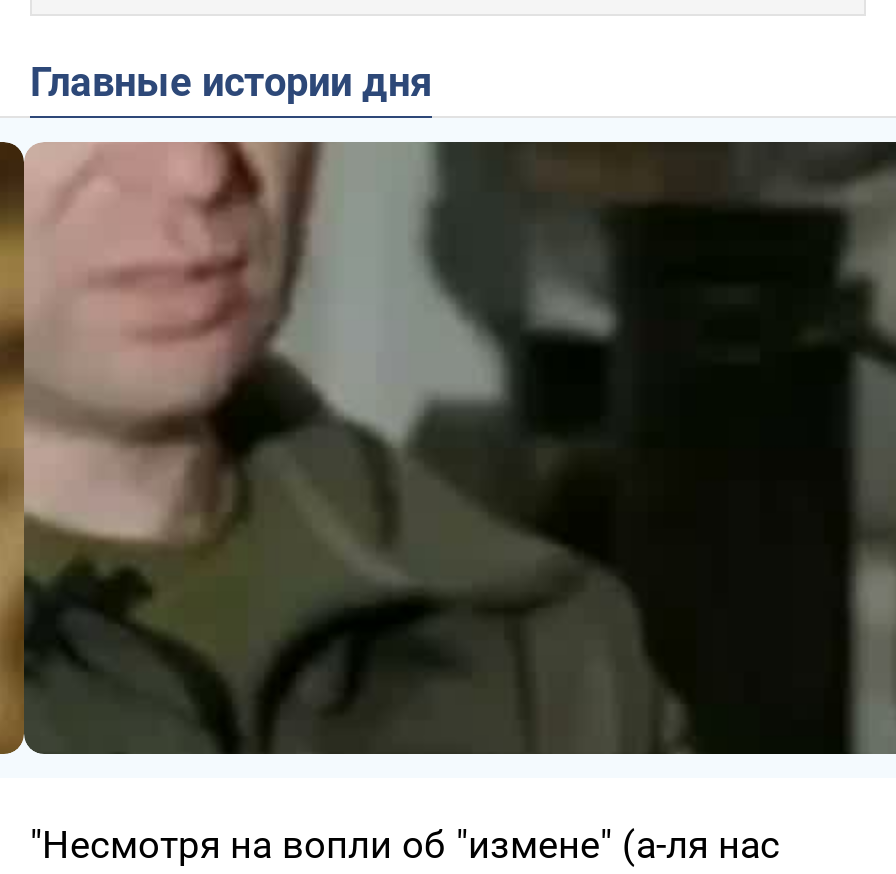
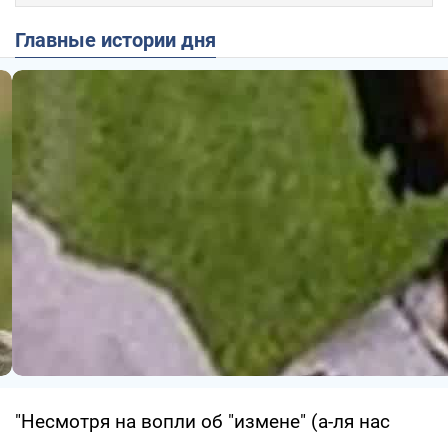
- [image]
+ [image]
